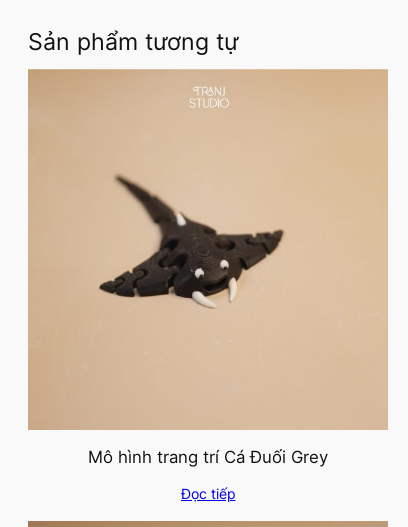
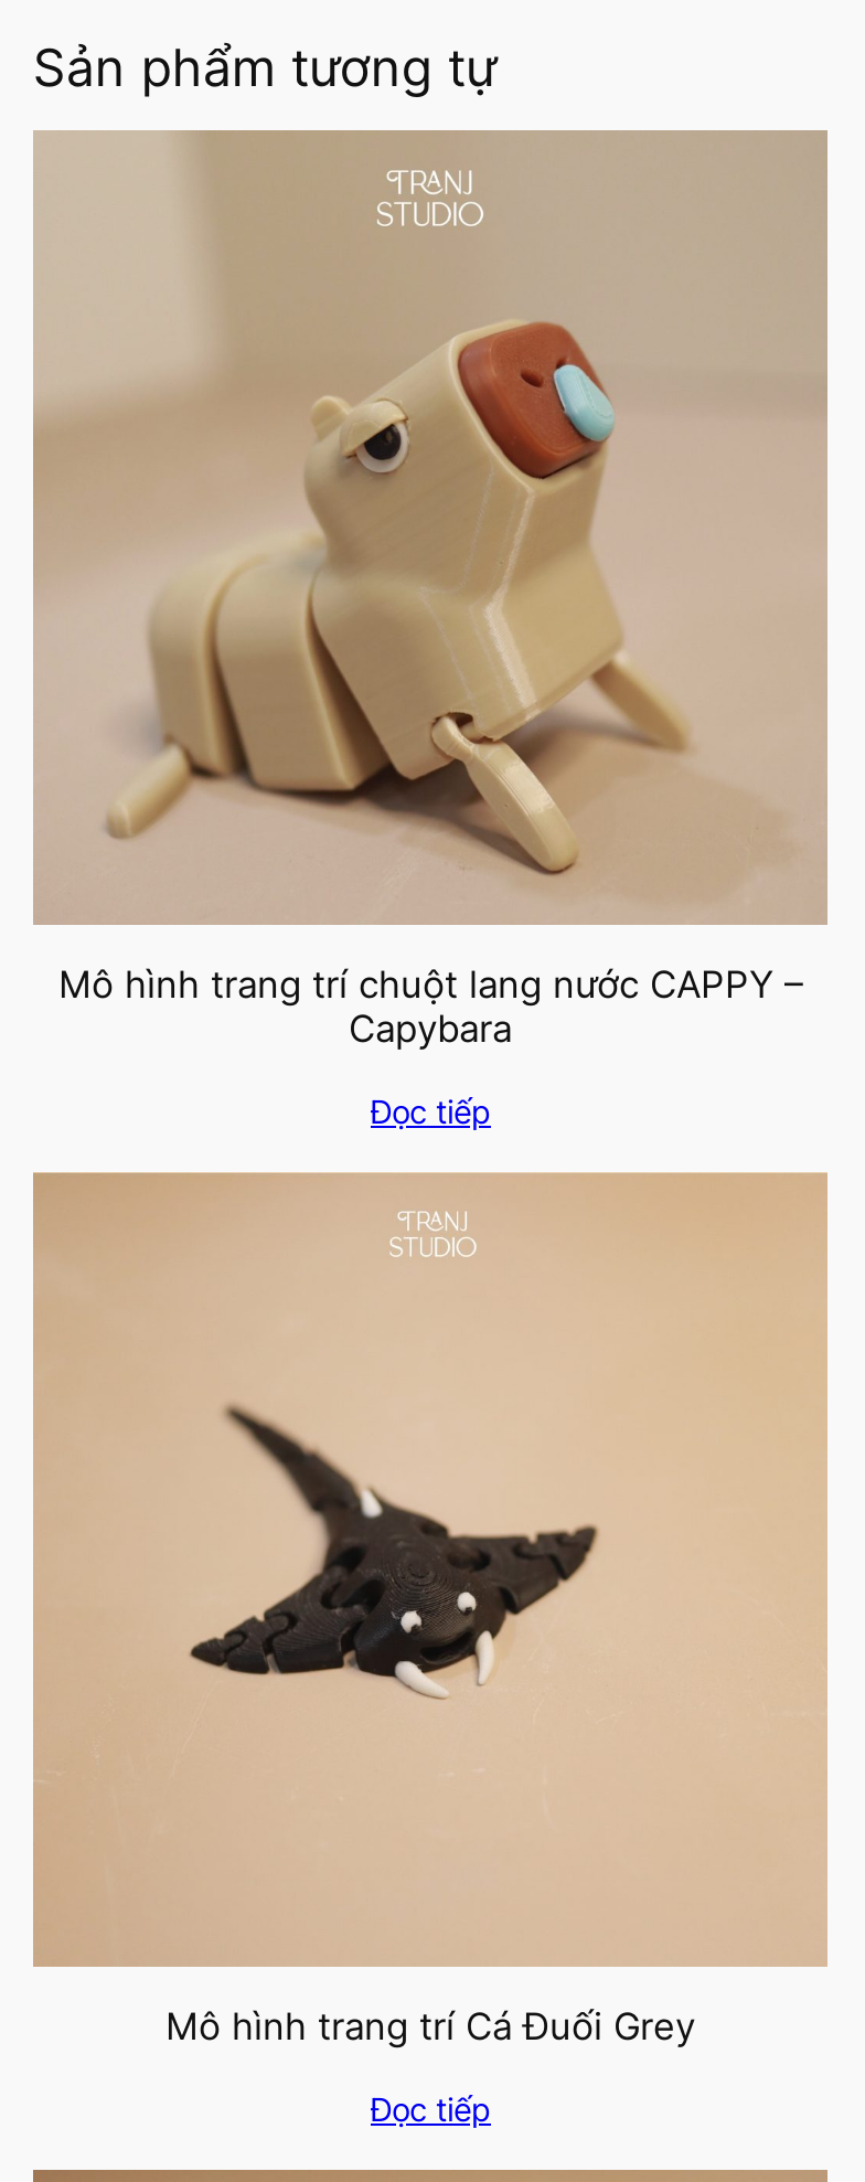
+ [image]
+ Mô hình trang trí chuột lang nước CAPPY –
+ Capybara
+ Đọc tiếp
